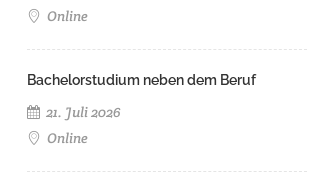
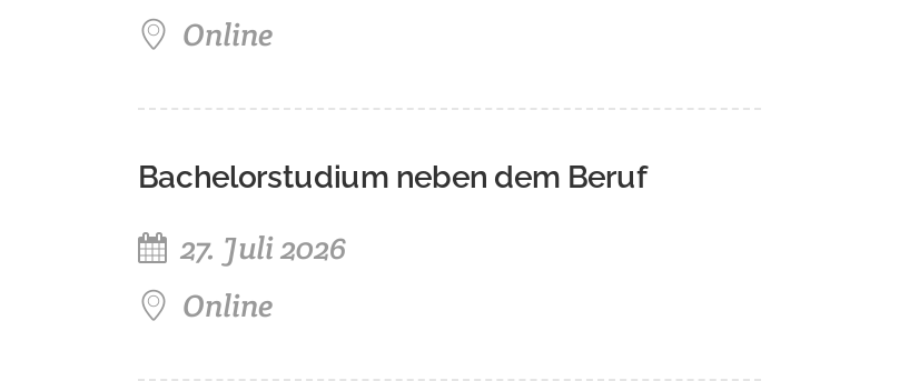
- 21. Juli 2026
+ 27. Juli 2026
